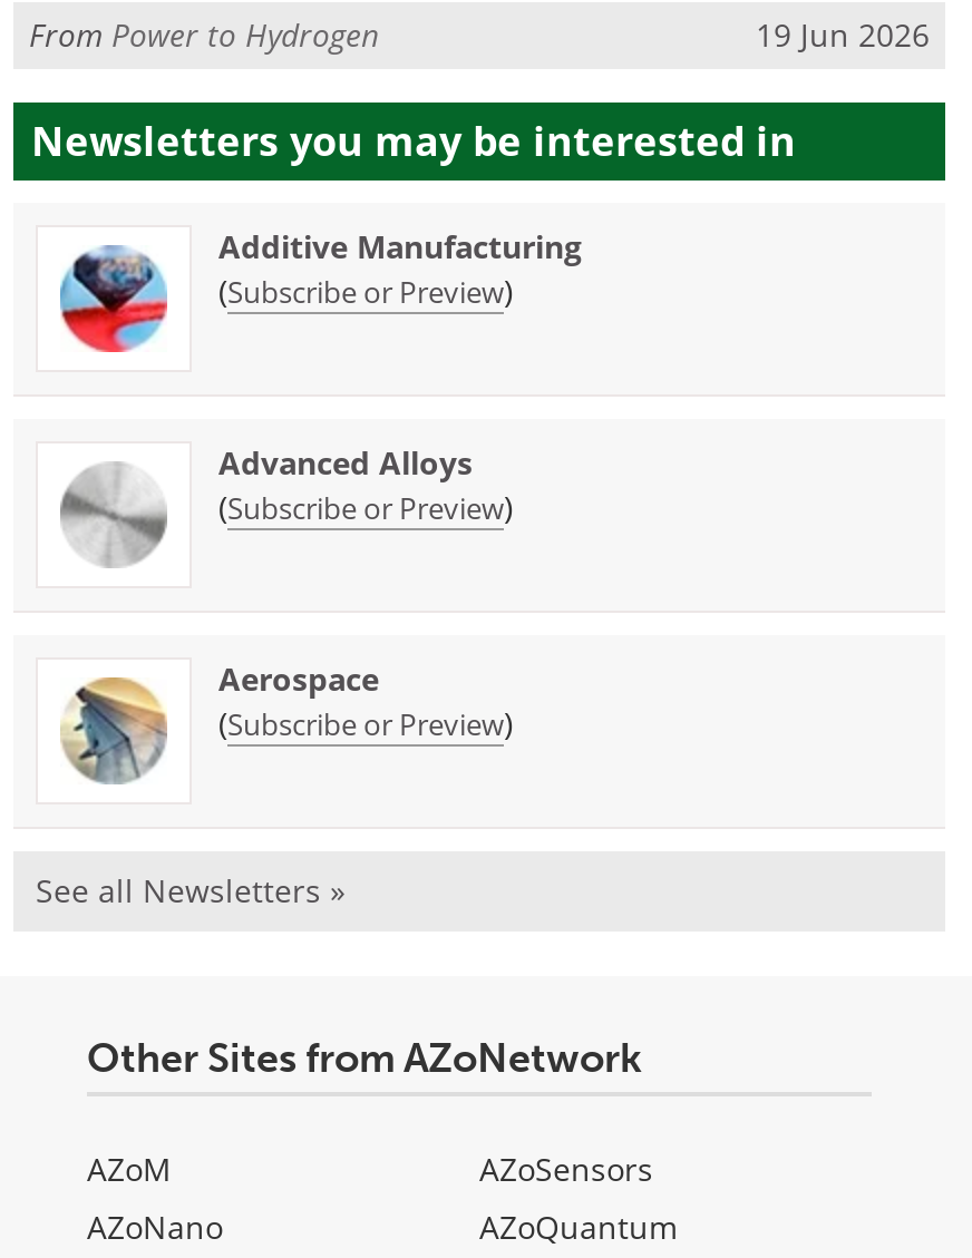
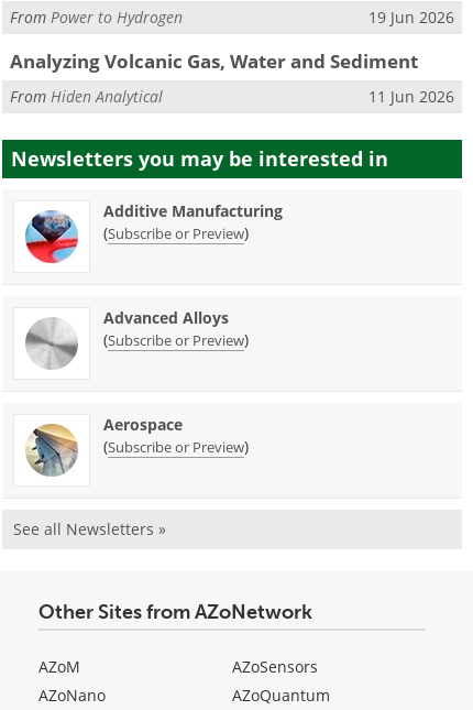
+ Analyzing Volcanic Gas, Water and Sediment
+ From Hiden Analytical
+ 11 Jun 2026
